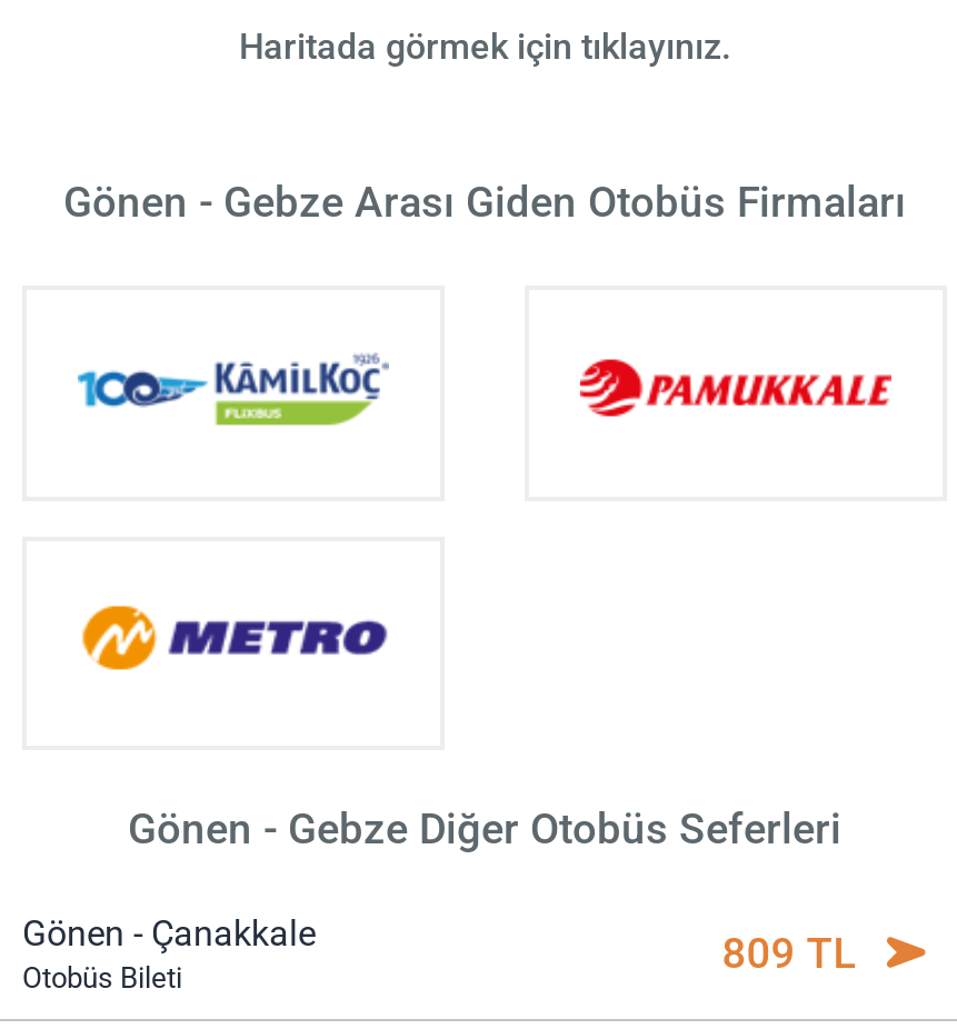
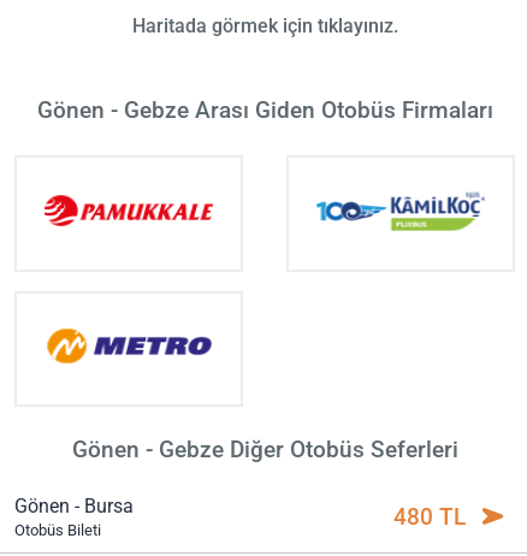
- [image]
+ [image]

- [image]
+ [image]

- Gönen - Çanakkale
+ Gönen - Bursa

- 809 TL
+ 480 TL
